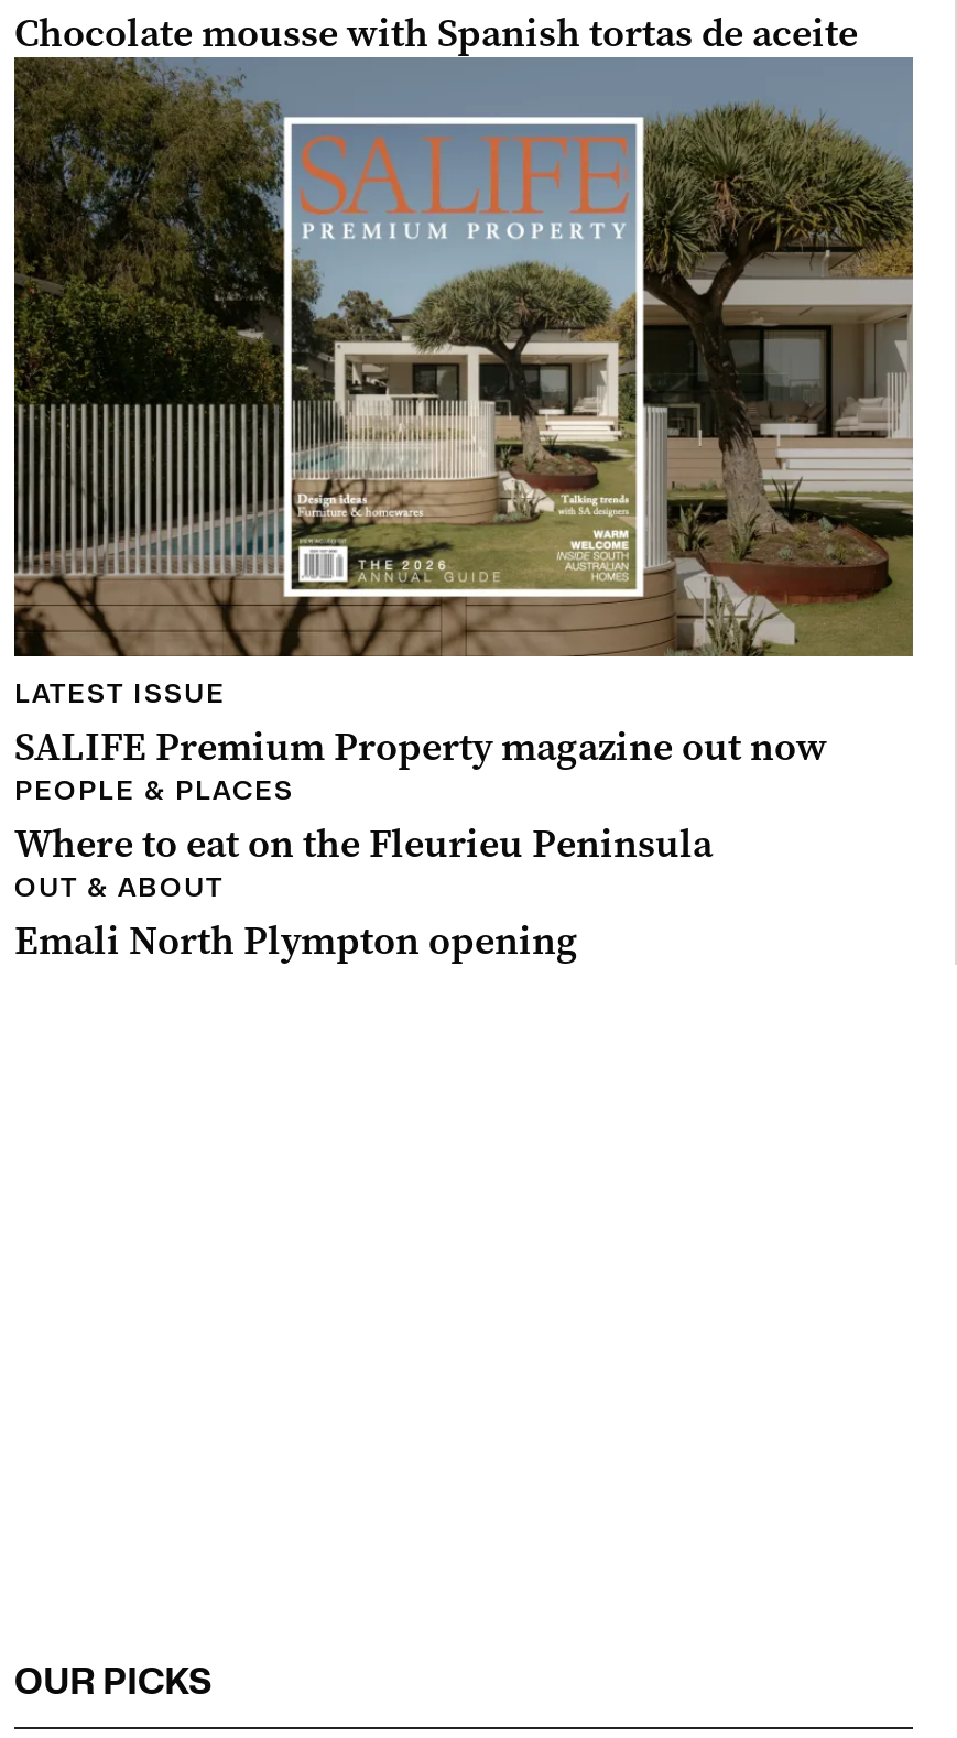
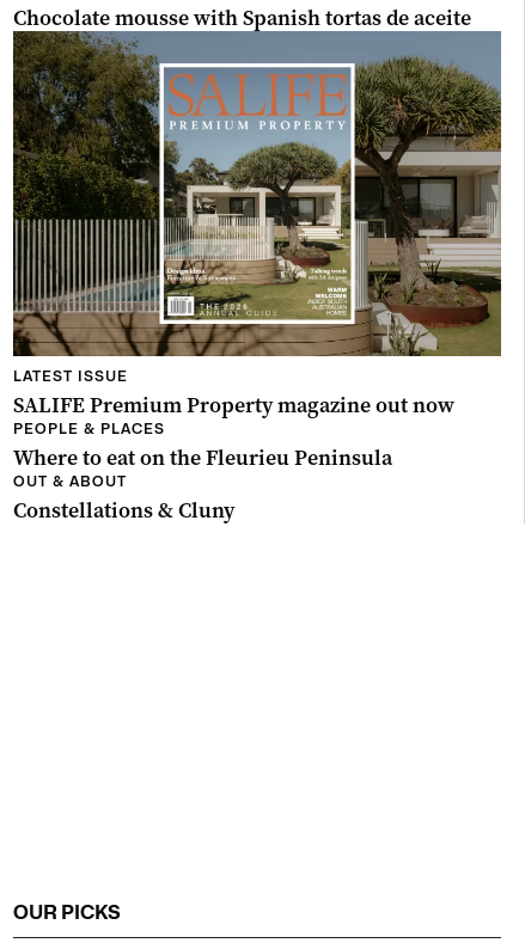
- Emali North Plympton opening
+ Constellations & Cluny
